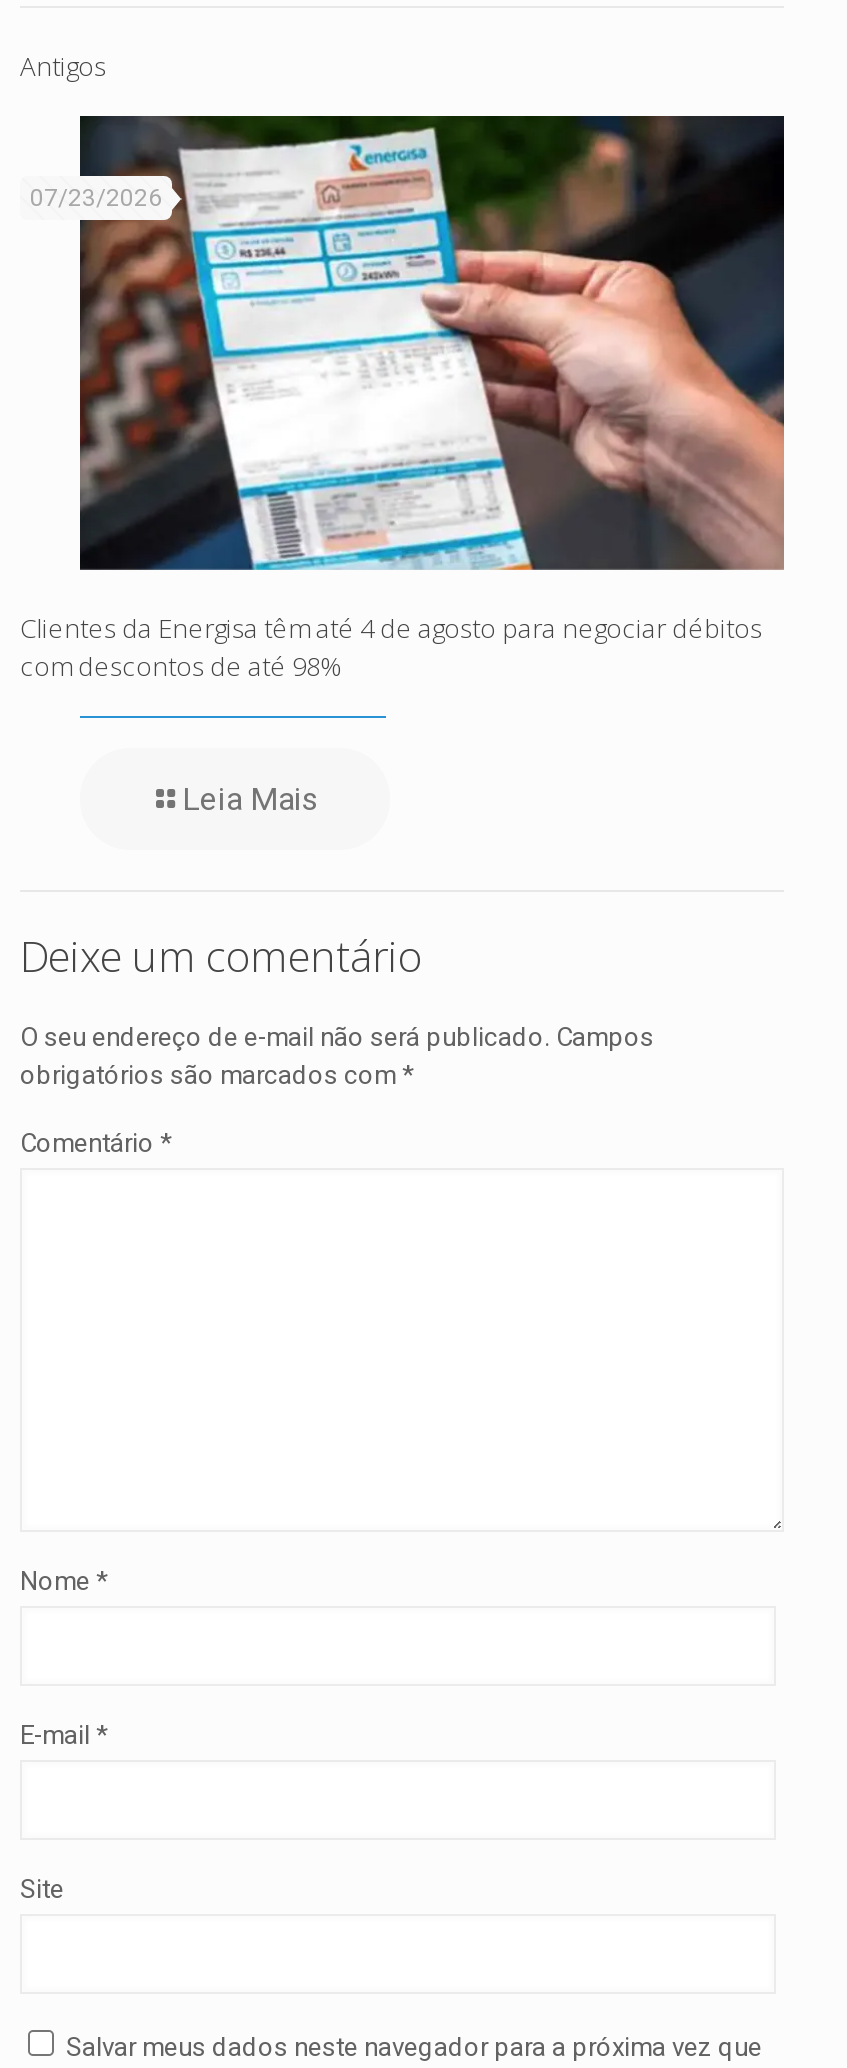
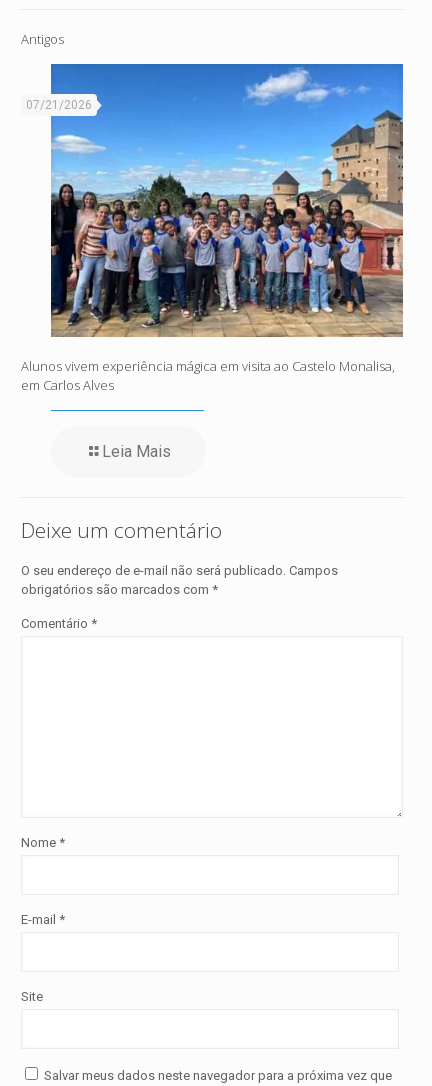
- [image]
- 07/23/2026
+ [image]
+ 07/21/2026

- Clientes da Energisa têm até 4 de agosto para negociar débitos
- com descontos de até 98%
+ Alunos vivem experiência mágica em visita ao Castelo Monalisa,
+ em Carlos Alves
